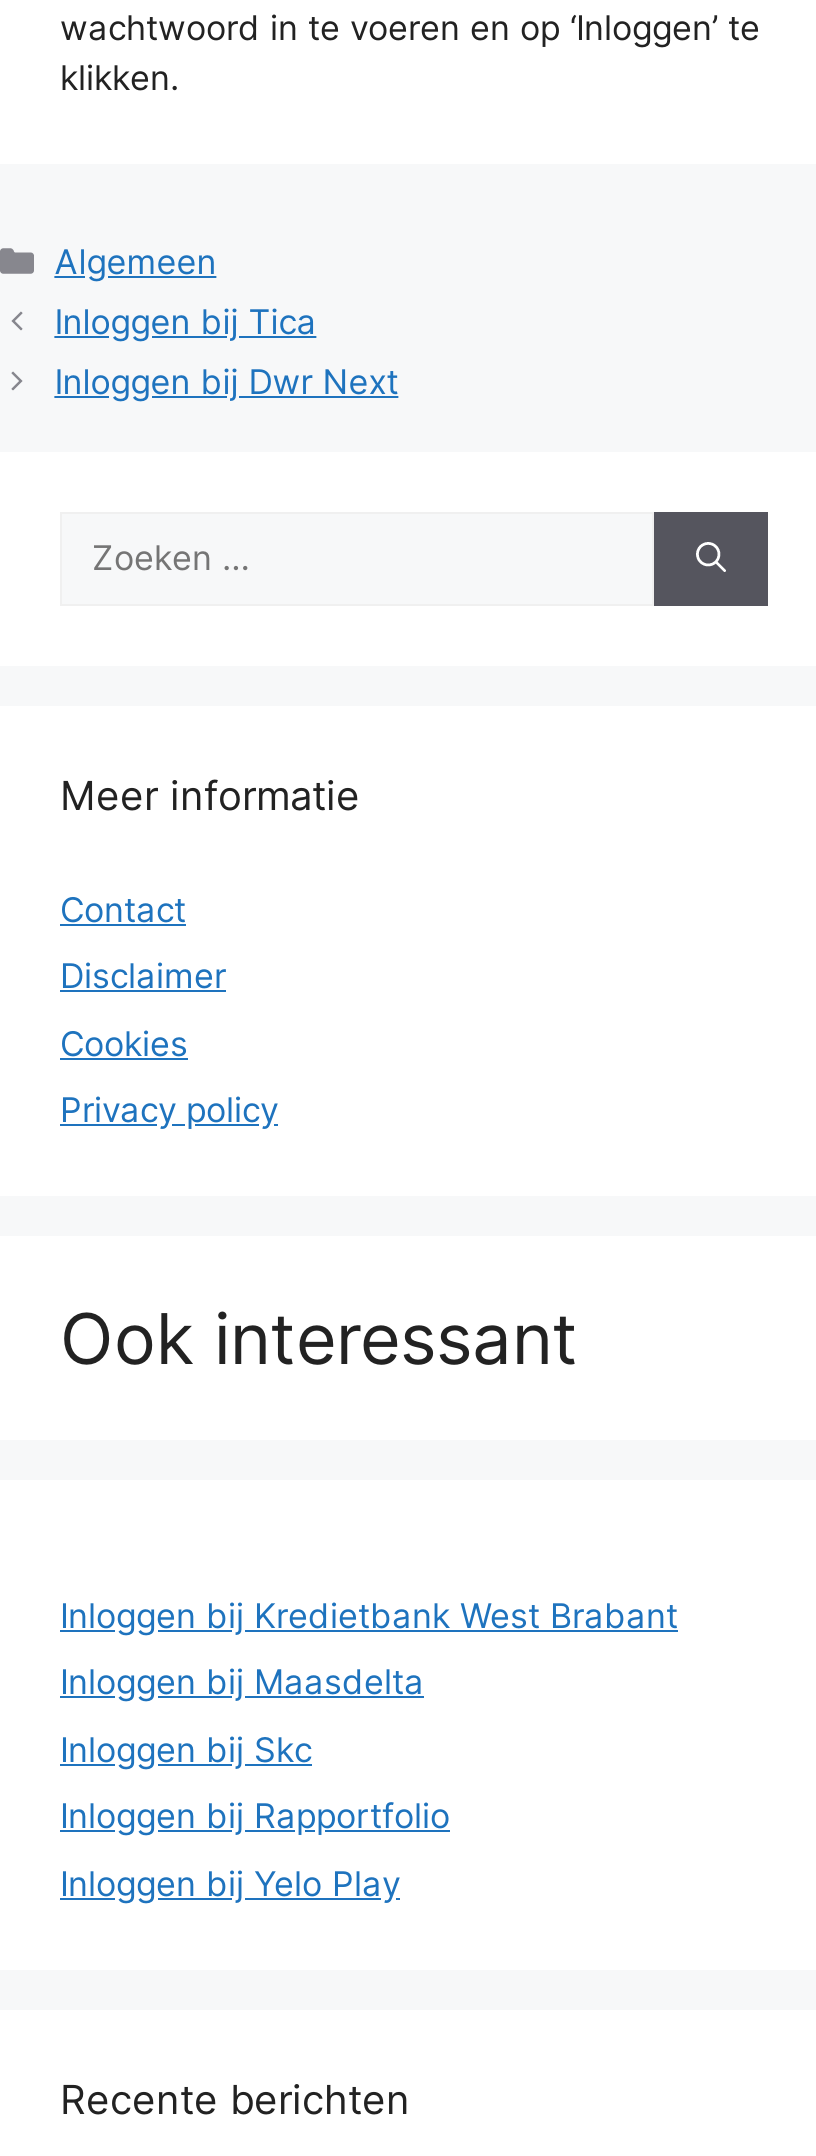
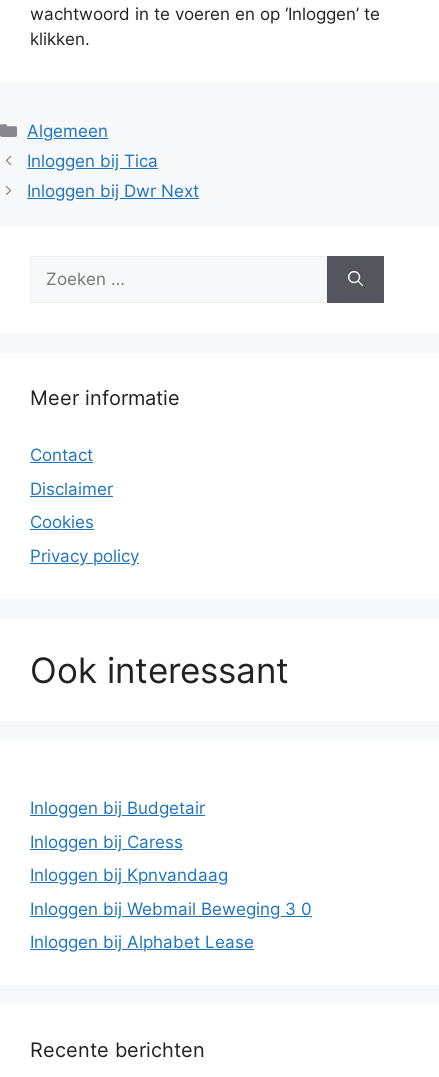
- Inloggen bij Kredietbank West Brabant
+ Inloggen bij Budgetair

- Inloggen bij Maasdelta
+ Inloggen bij Caress

- Inloggen bij Skc
+ Inloggen bij Kpnvandaag

- Inloggen bij Rapportfolio
+ Inloggen bij Webmail Beweging 3 0

- Inloggen bij Yelo Play
+ Inloggen bij Alphabet Lease
